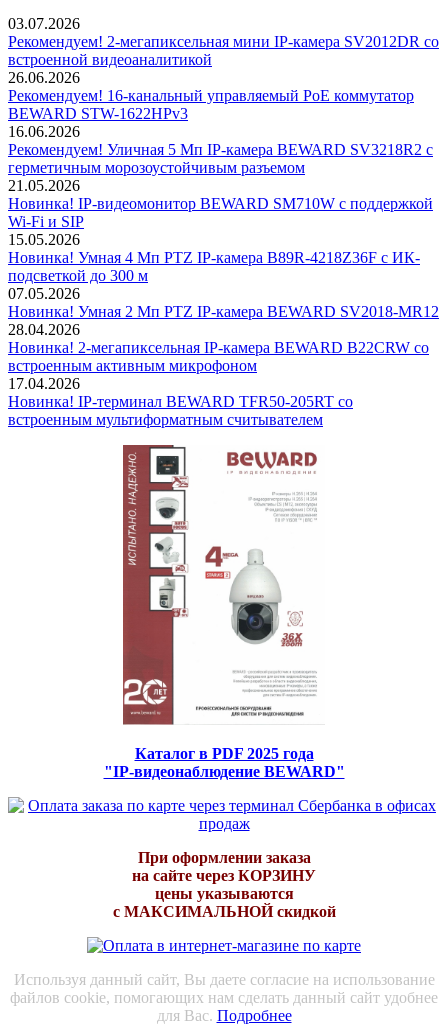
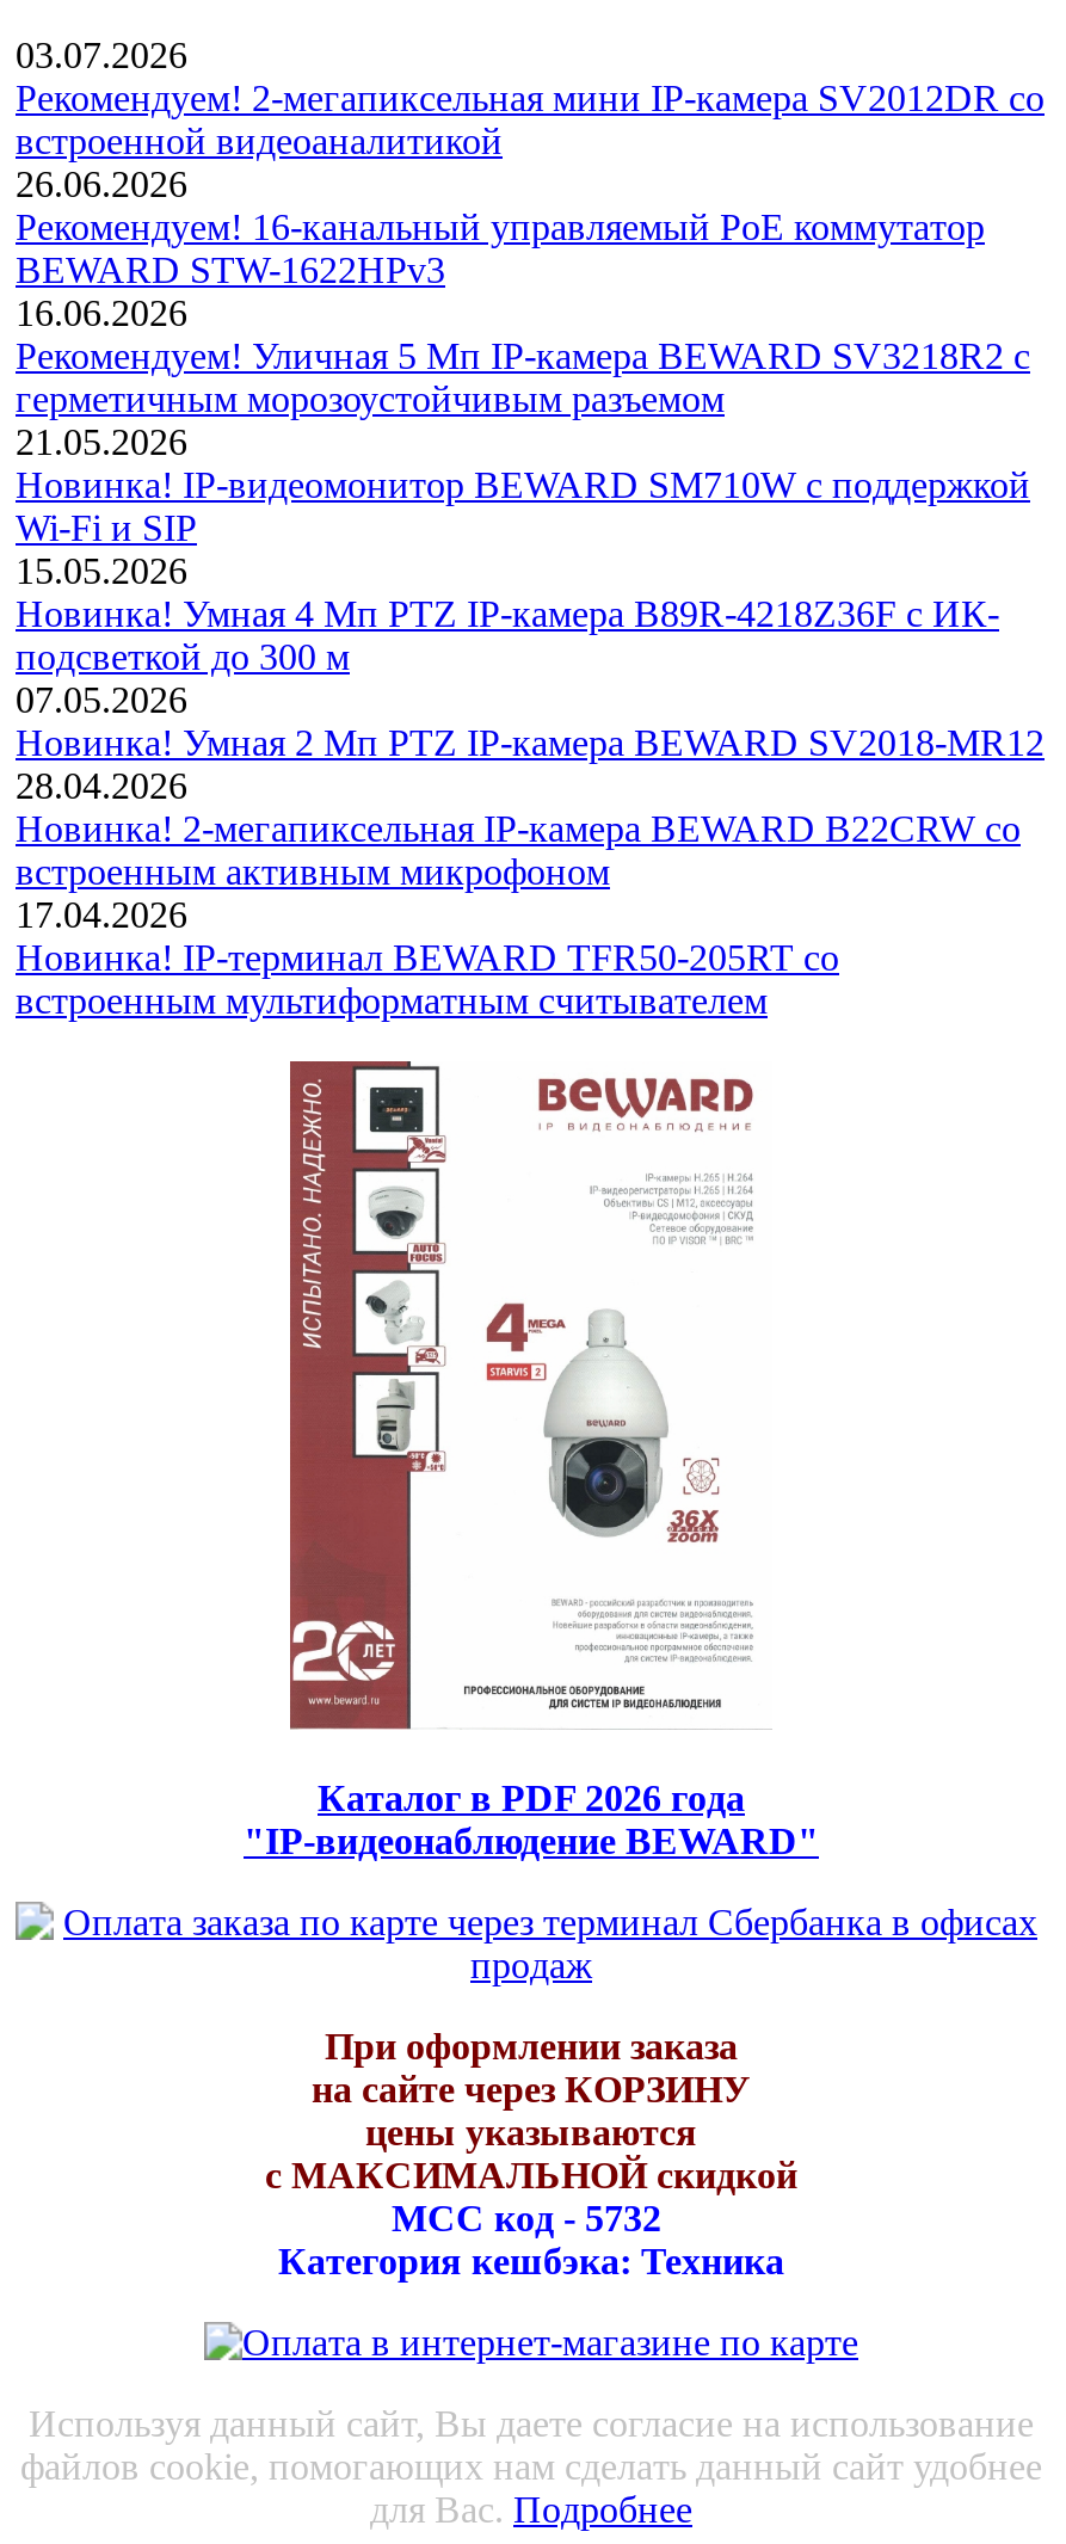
- Каталог в PDF 2025 года
+ Каталог в PDF 2026 года

+ МСС код - 5732
+ Категория кешбэка: Техника
